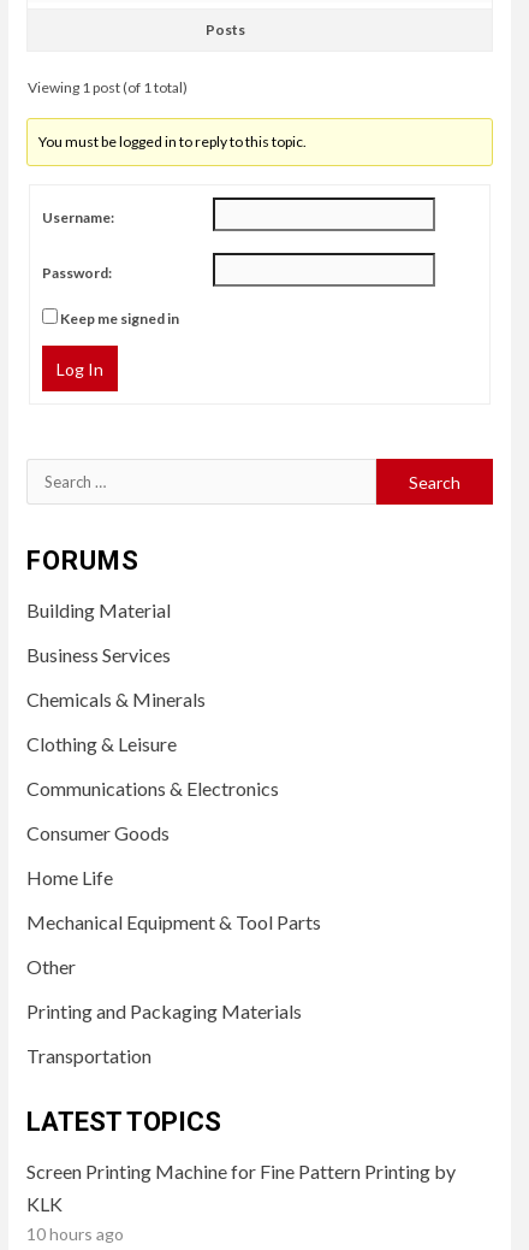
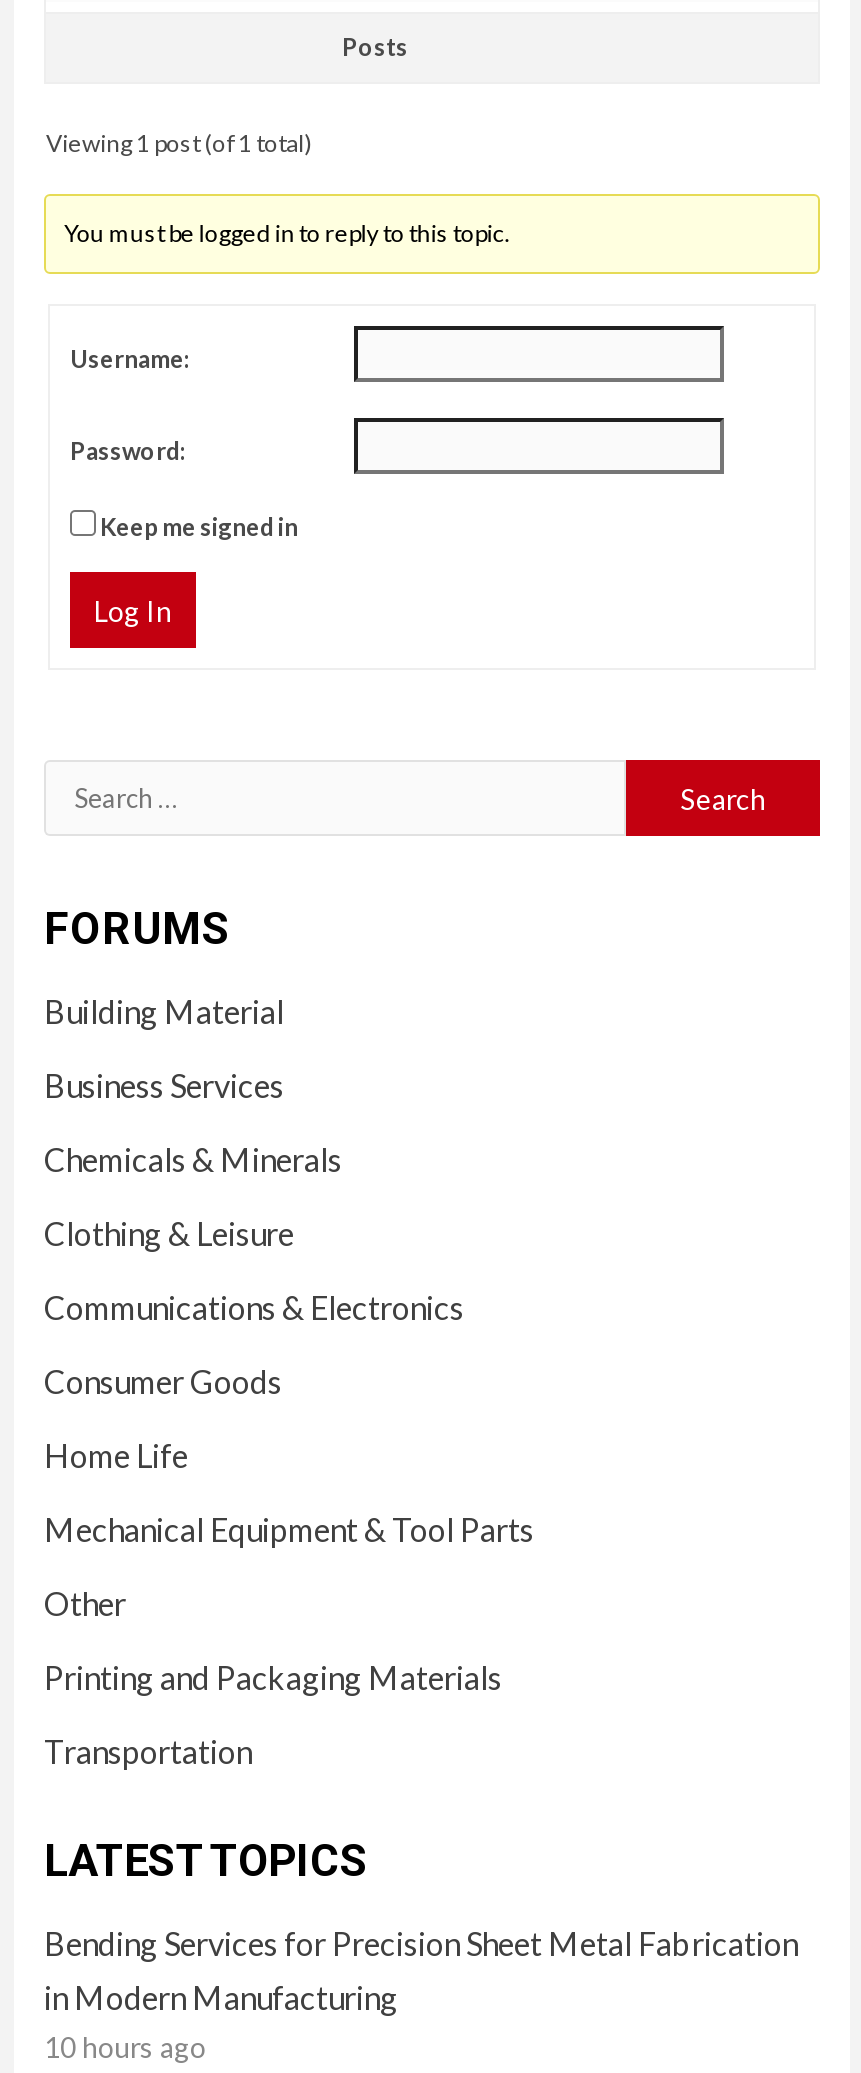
- Screen Printing Machine for Fine Pattern Printing by
- KLK
+ Bending Services for Precision Sheet Metal Fabrication
+ in Modern Manufacturing
